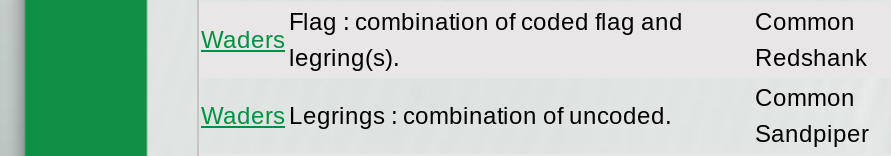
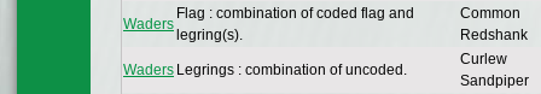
- Common
+ Curlew
